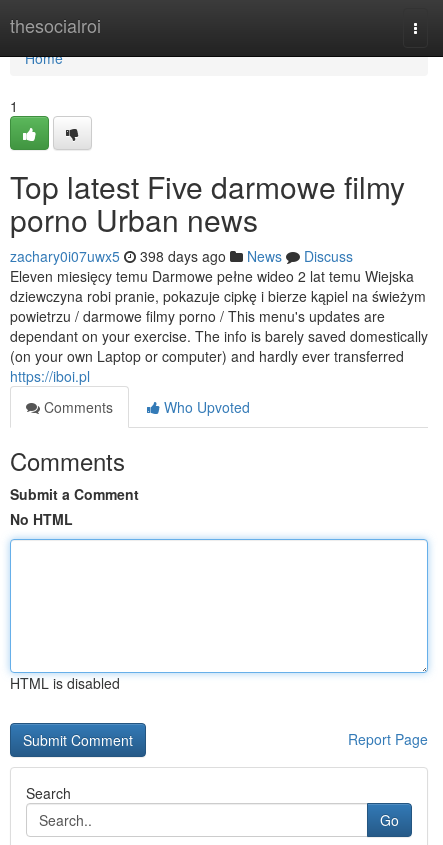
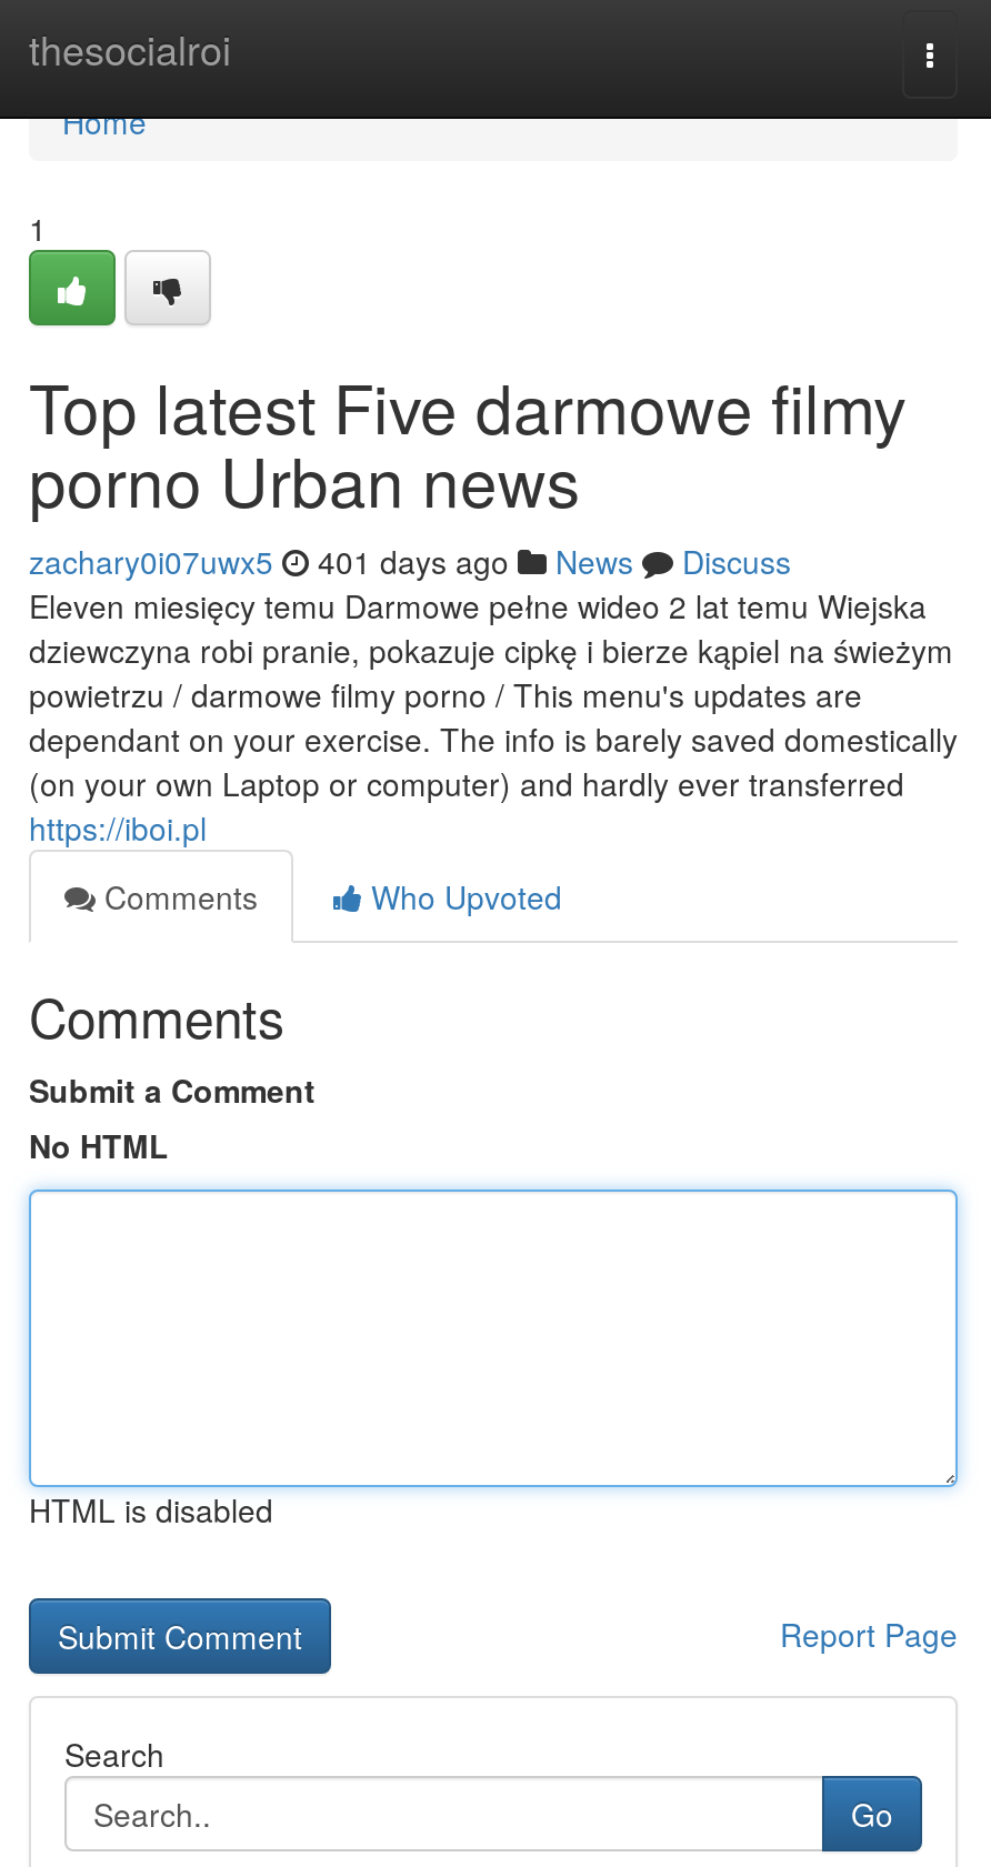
- zachary0i07uwx5 398 days ago News Discuss
+ zachary0i07uwx5 401 days ago News Discuss
